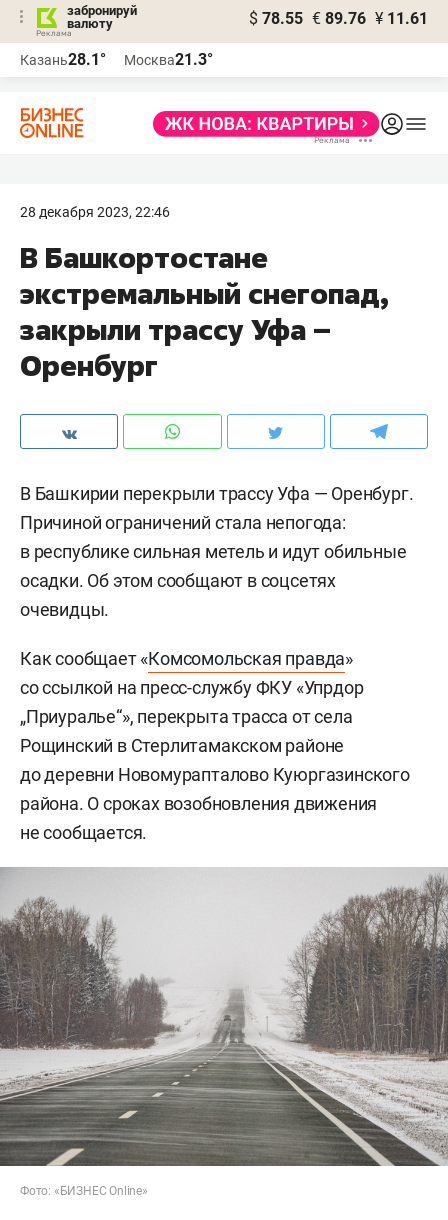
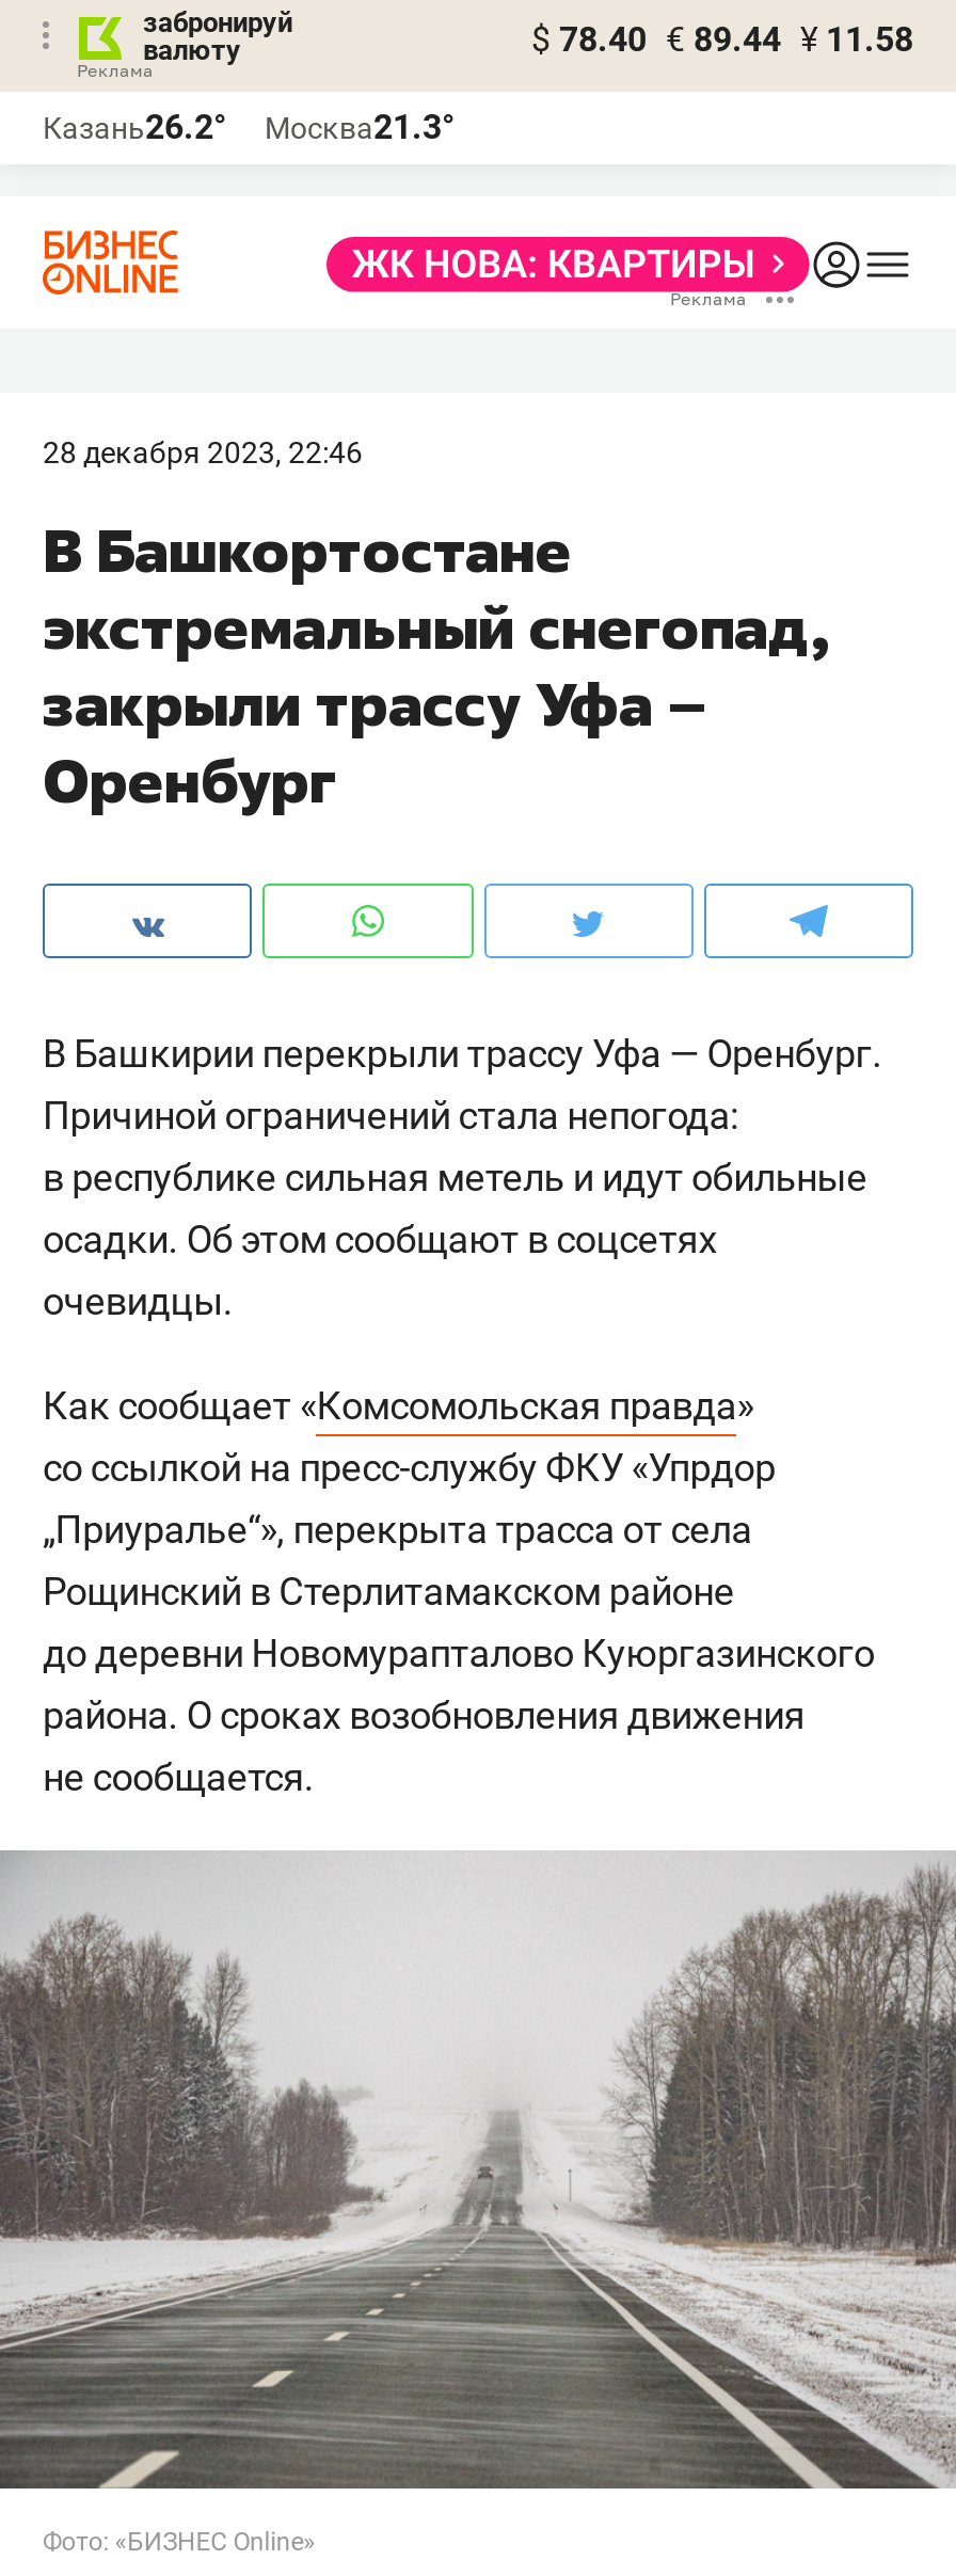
- $ 78.55 € 89.76 ¥ 11.61
+ $ 78.40 € 89.44 ¥ 11.58

- Казань28.1° Москва21.3°
+ Казань26.2° Москва21.3°
